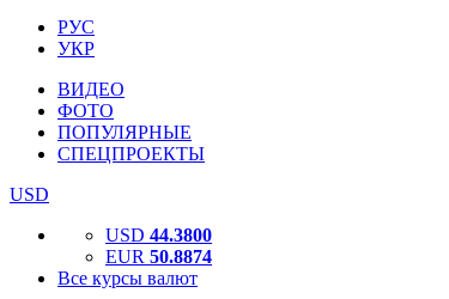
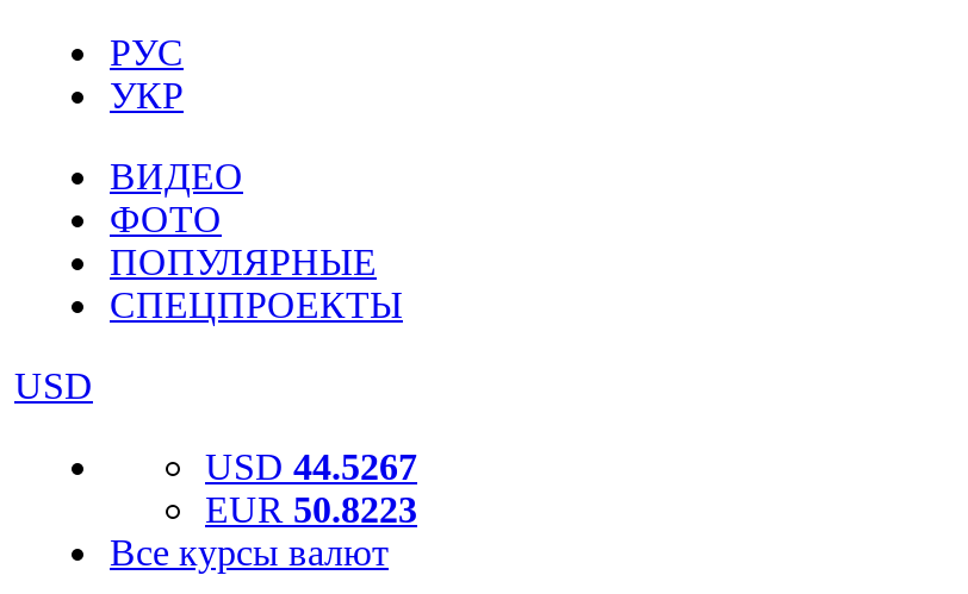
- USD 44.3800
+ USD 44.5267

- EUR 50.8874
+ EUR 50.8223
